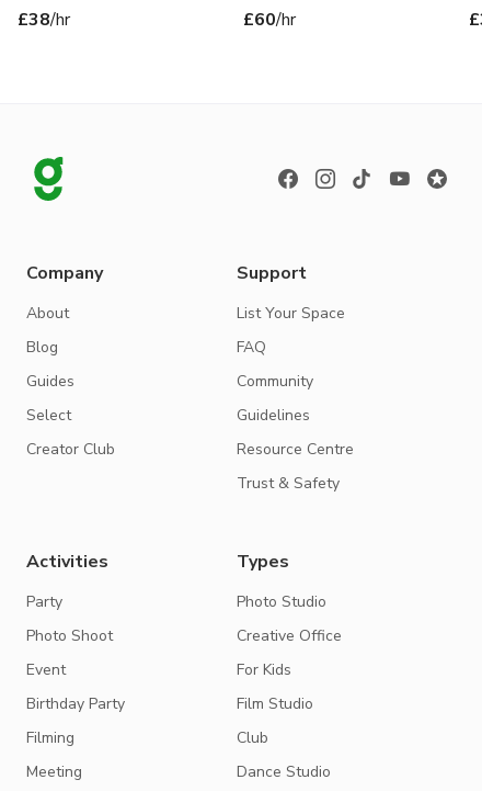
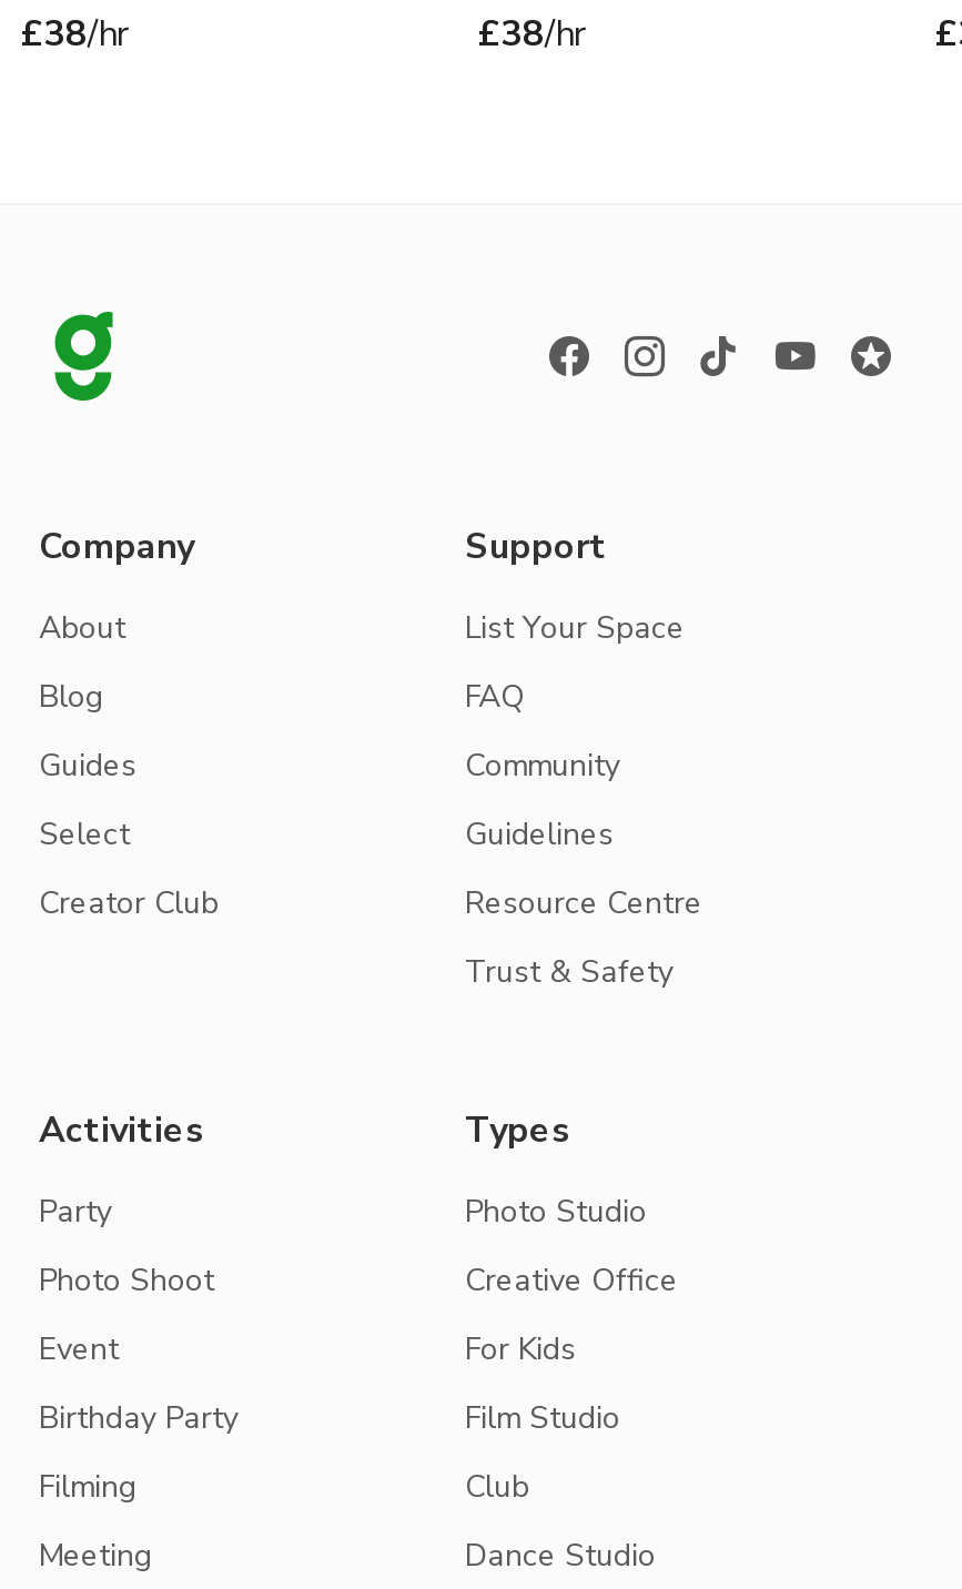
- £60/hr
+ £38/hr
